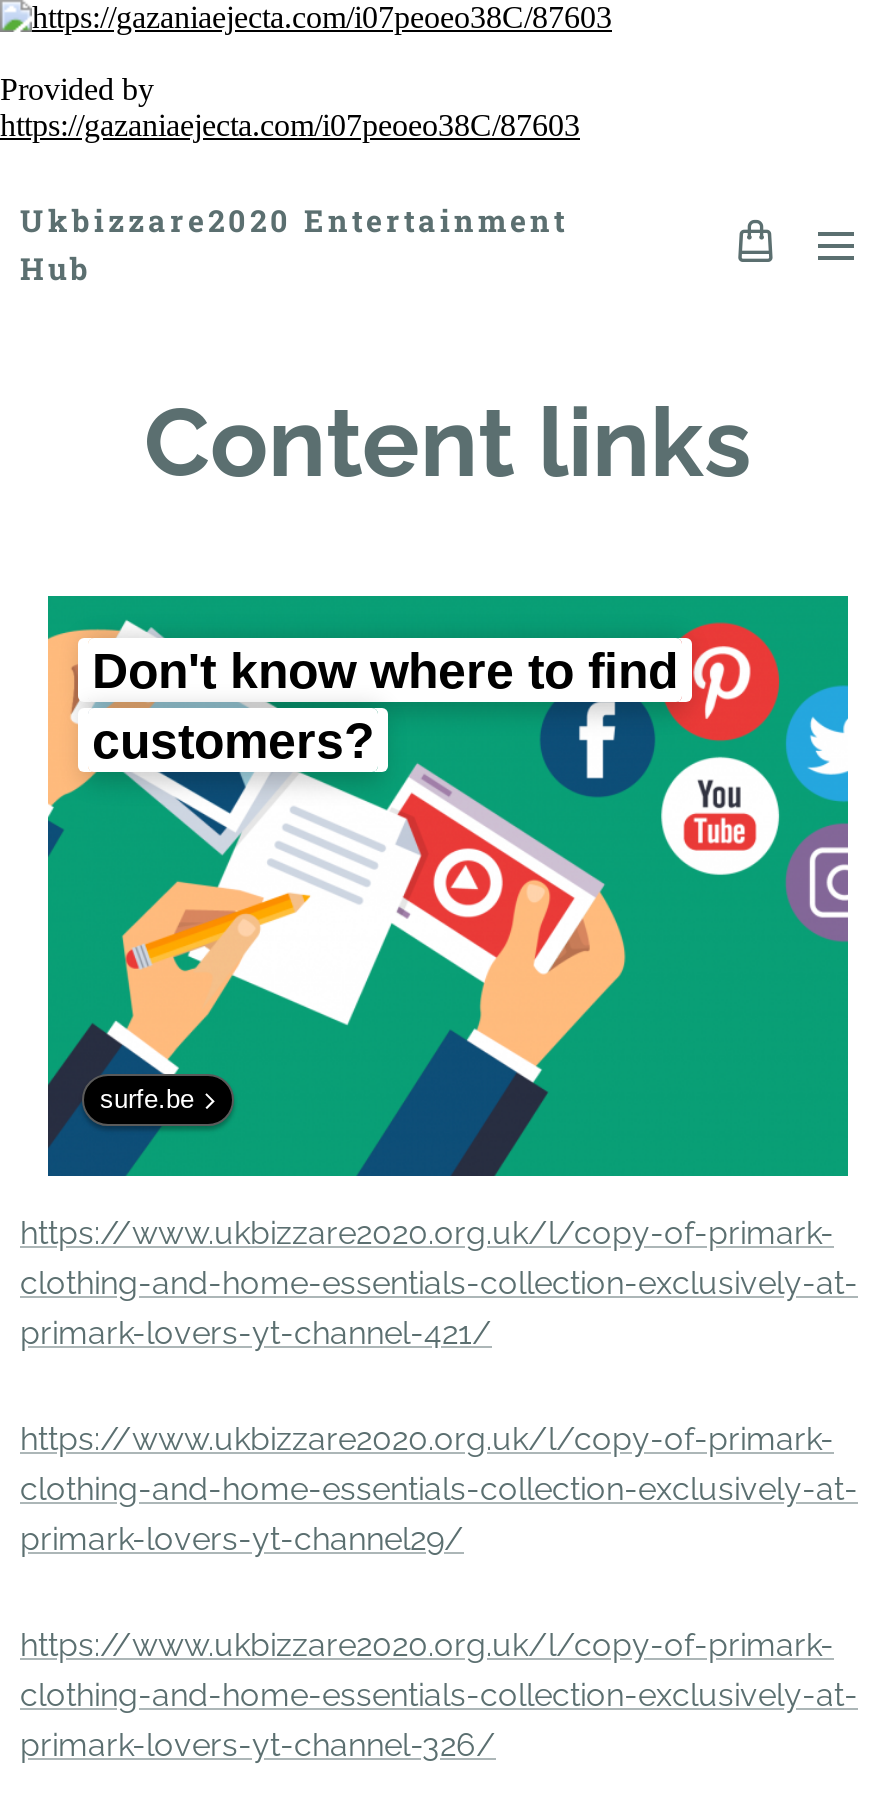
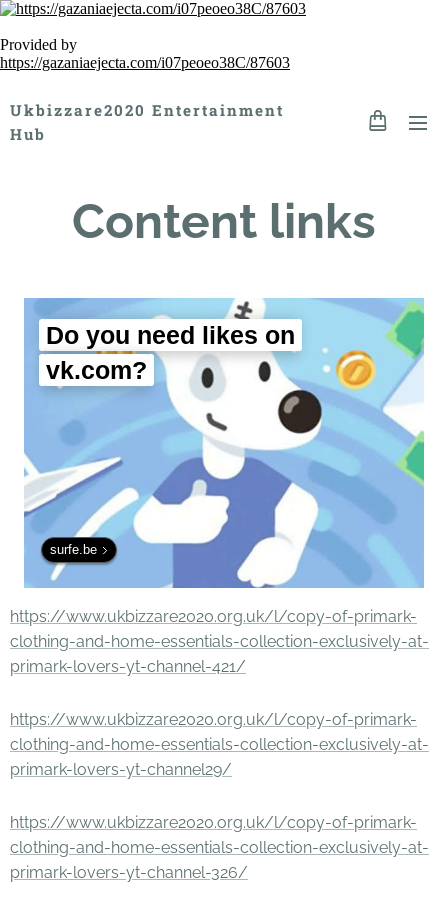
- [image]
- Don't know where to find
- customers?
+ [image]
+ Do you need likes on
+ vk.com?
